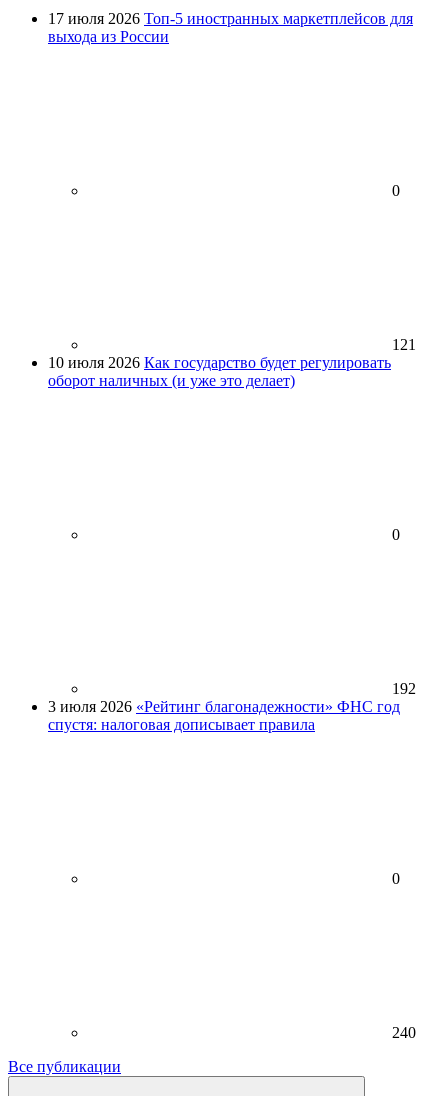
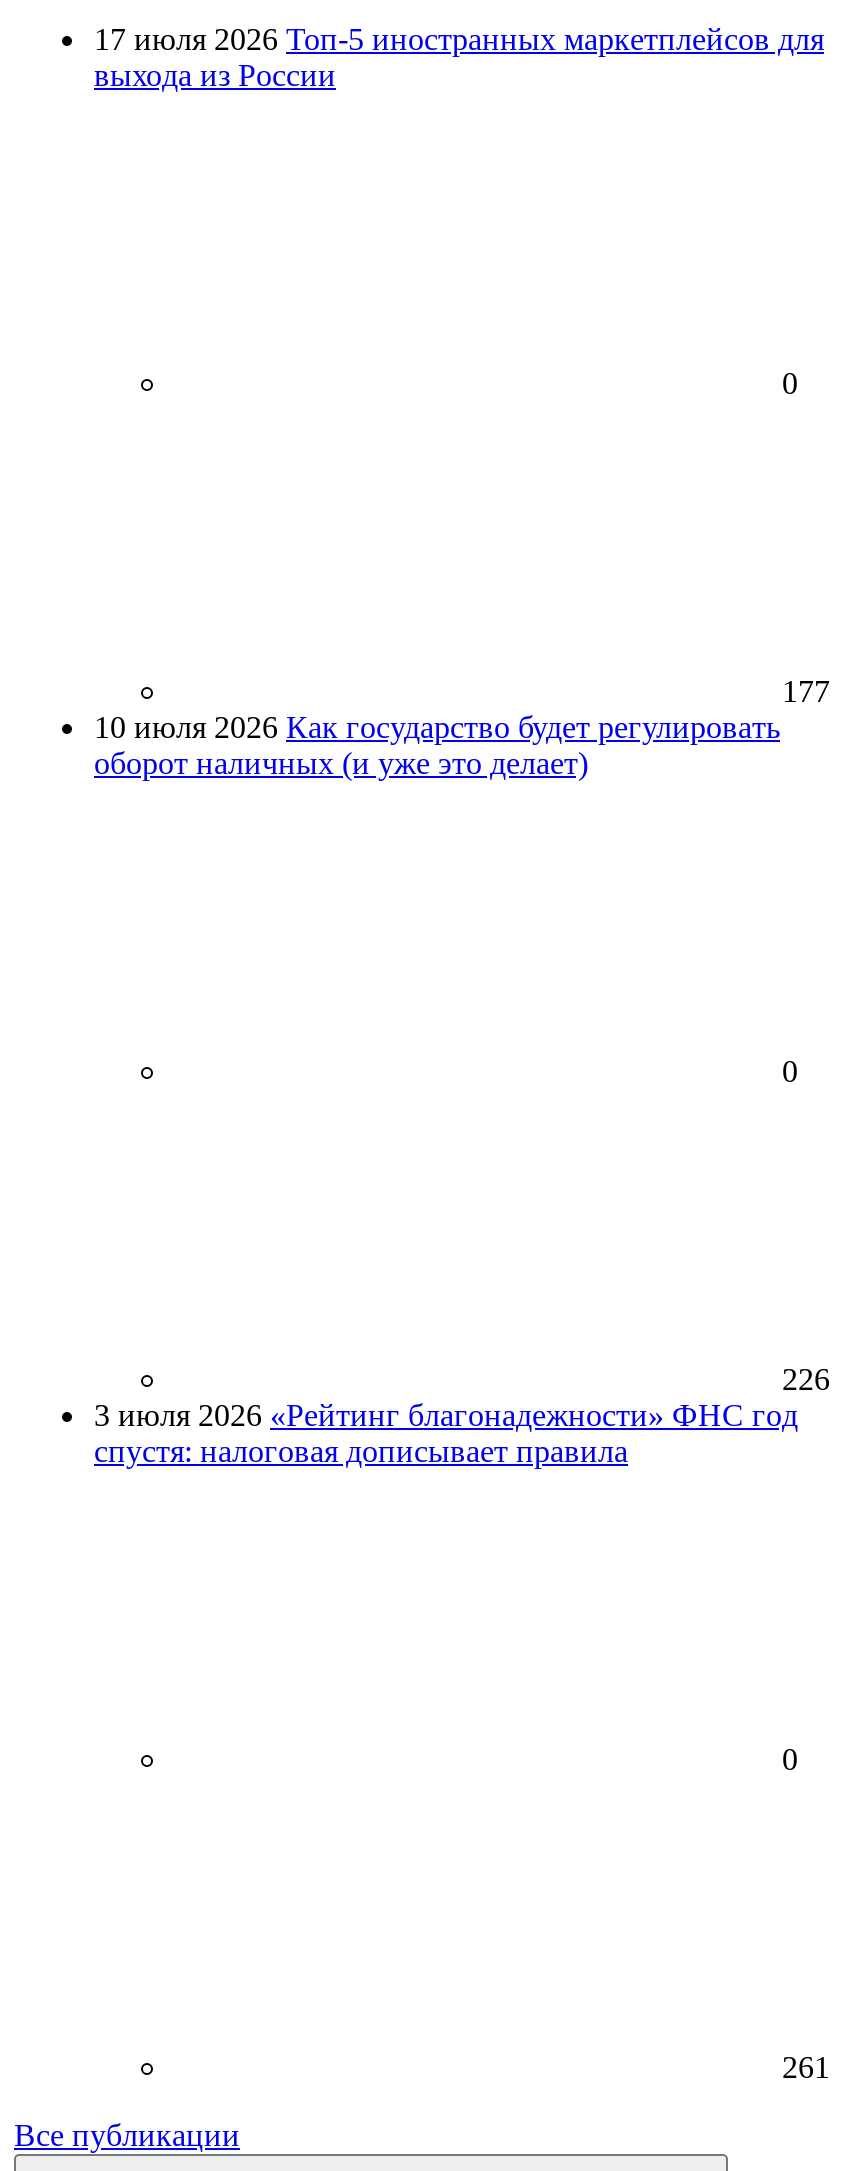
- 121
+ 177

- 192
+ 226

- 240
+ 261
